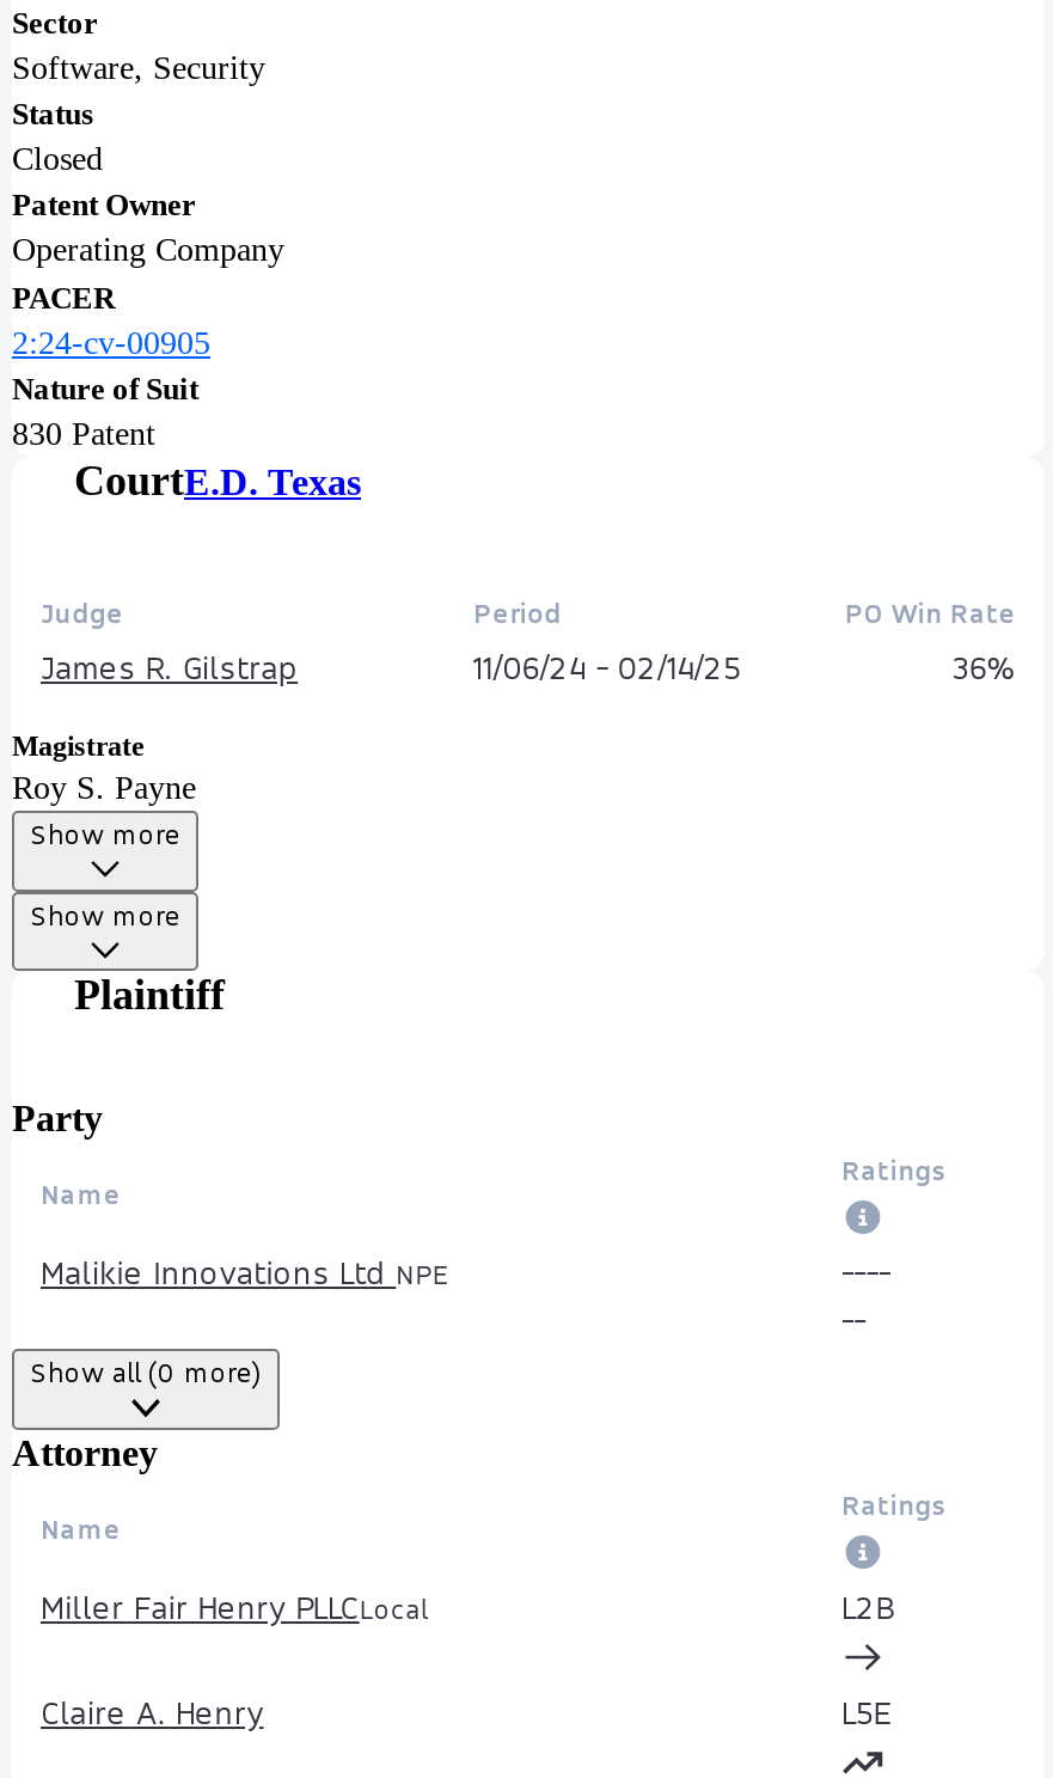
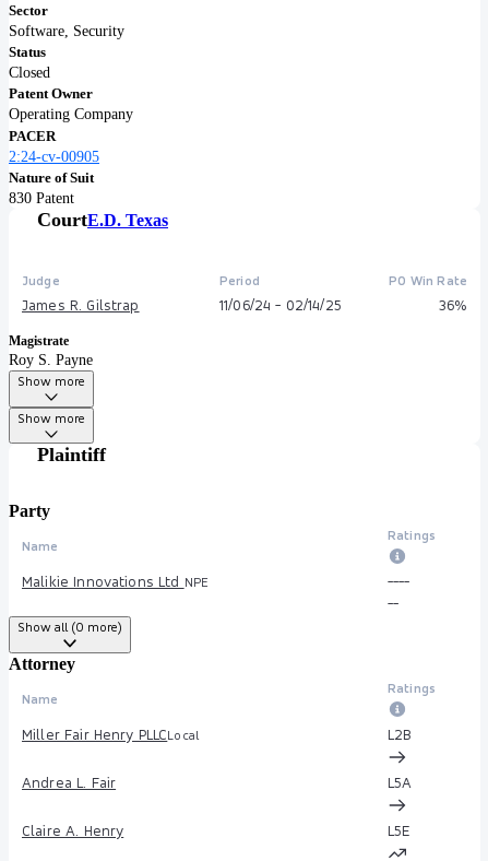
+ Andrea L. Fair
+ L5A
